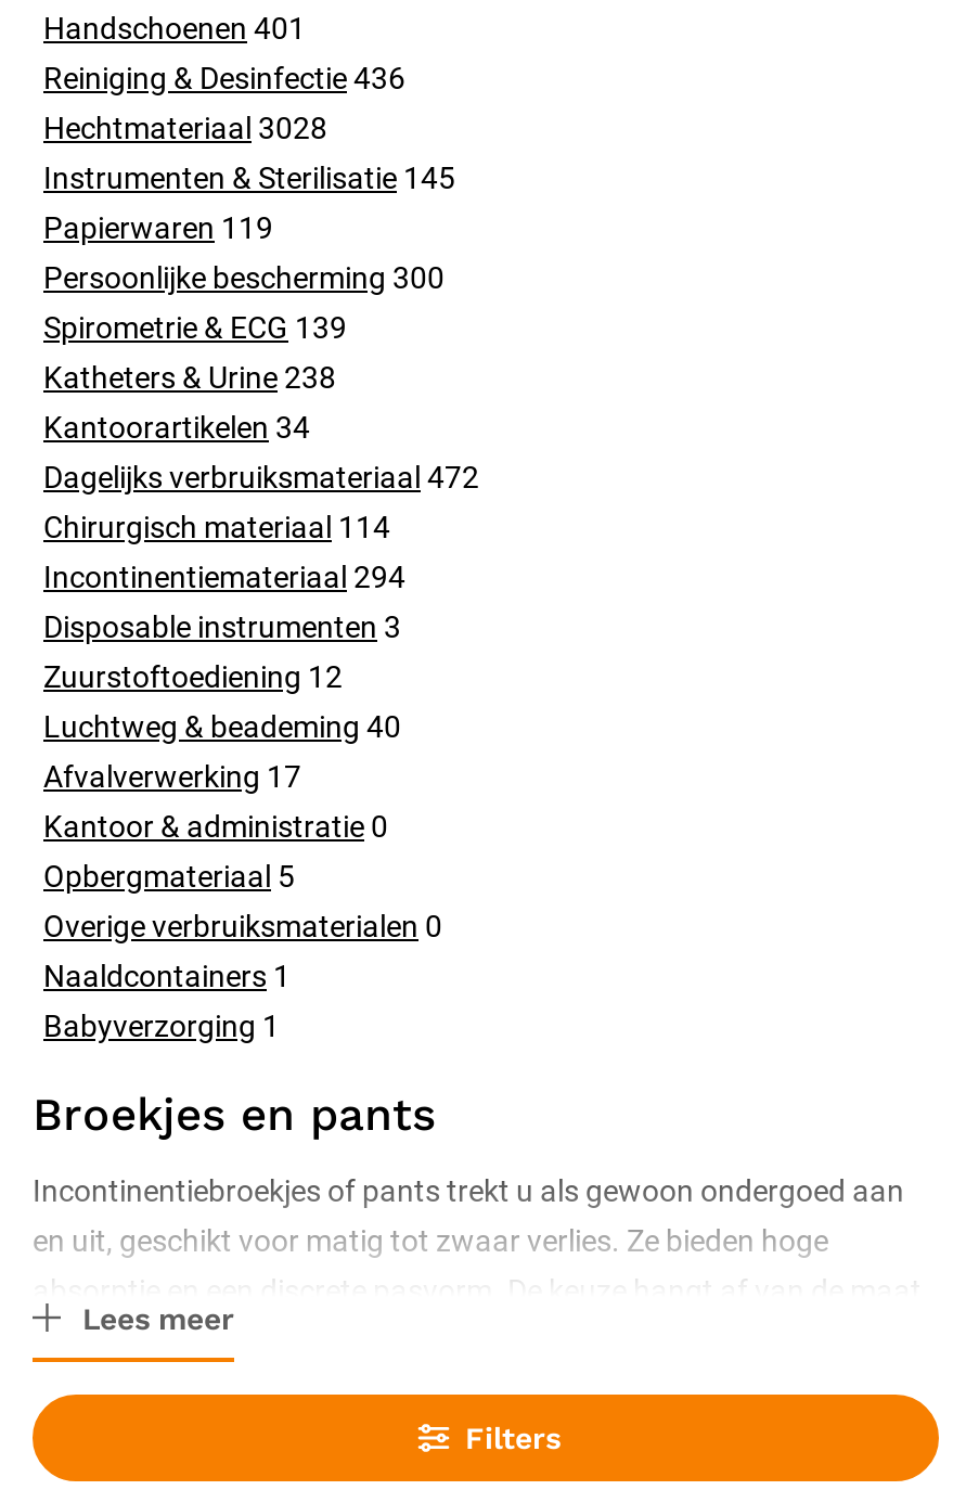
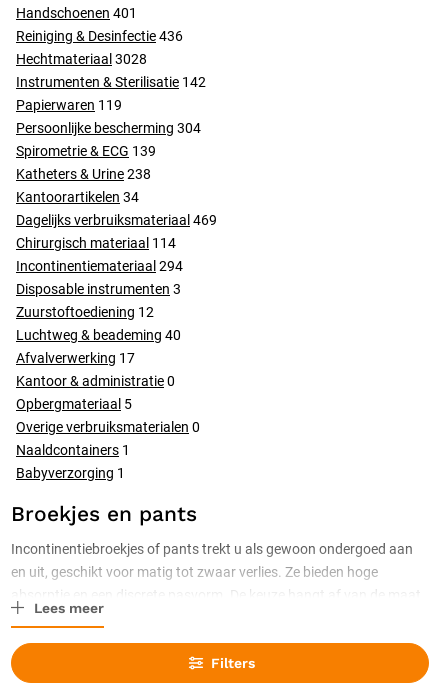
- Instrumenten & Sterilisatie 145
+ Instrumenten & Sterilisatie 142

- Persoonlijke bescherming 300
+ Persoonlijke bescherming 304

- Dagelijks verbruiksmateriaal 472
+ Dagelijks verbruiksmateriaal 469
